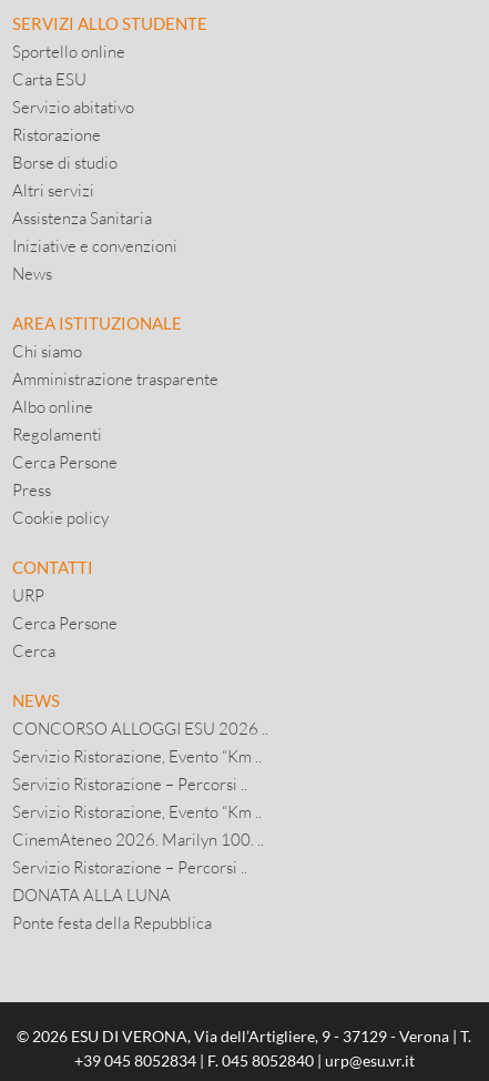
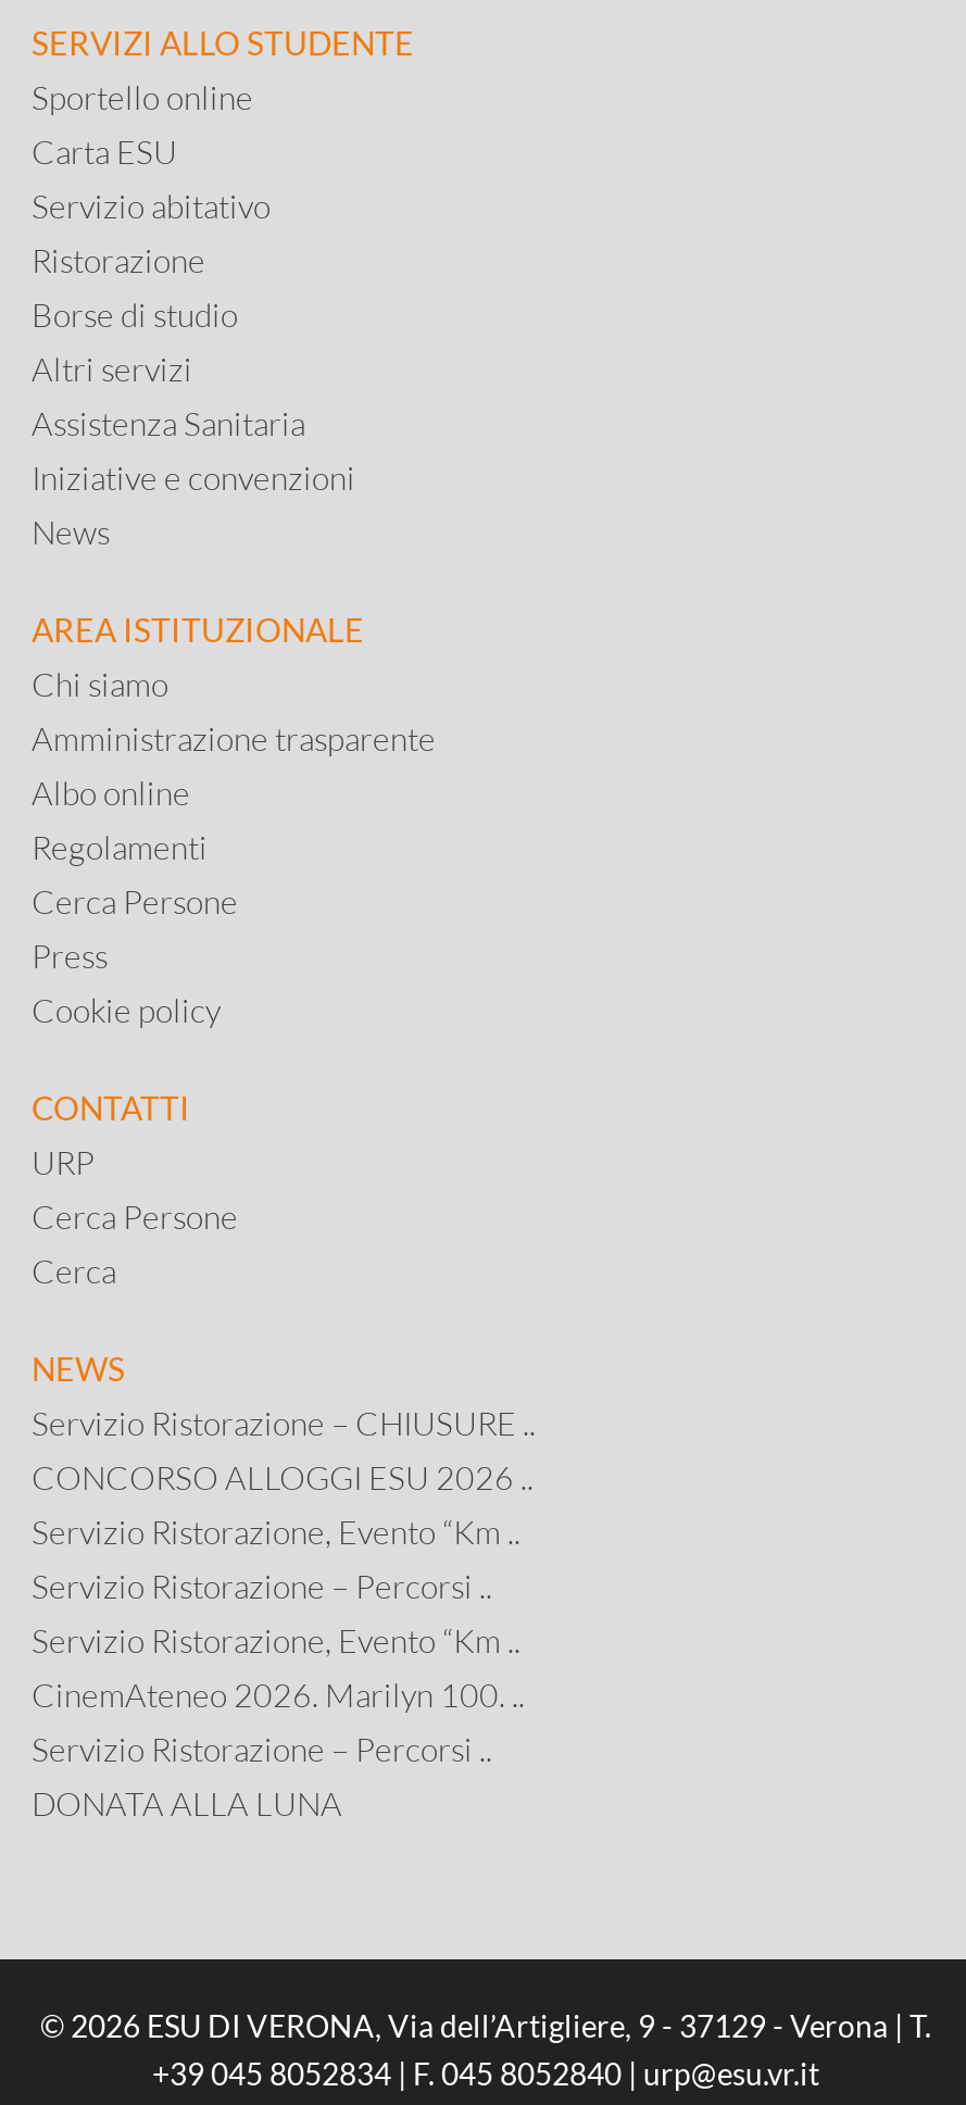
+ Servizio Ristorazione – CHIUSURE ..

moved down: CONCORSO ALLOGGI ESU 2026 .. | Servizio Ristorazione, Evento “Km .. | Servizio Ristorazione – Percorsi .. | Servizio Ristorazione, Evento “Km .. | CinemAteneo 2026. Marilyn 100. .. | Servizio Ristorazione – Percorsi .. | DONATA ALLA LUNA

- Ponte festa della Repubblica
